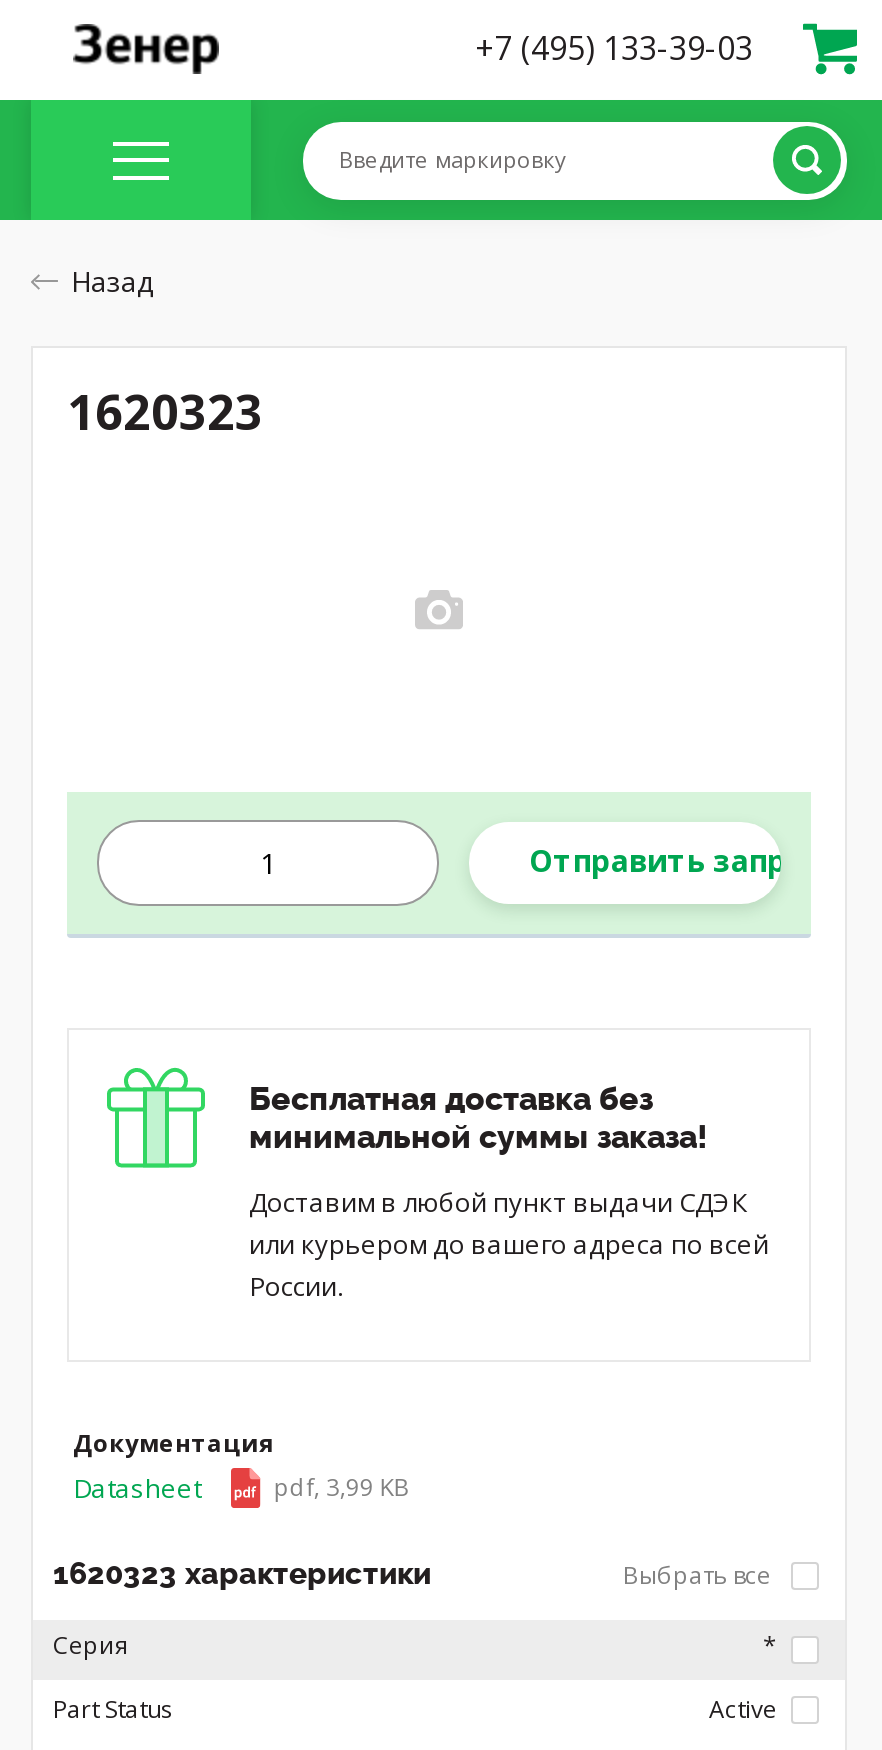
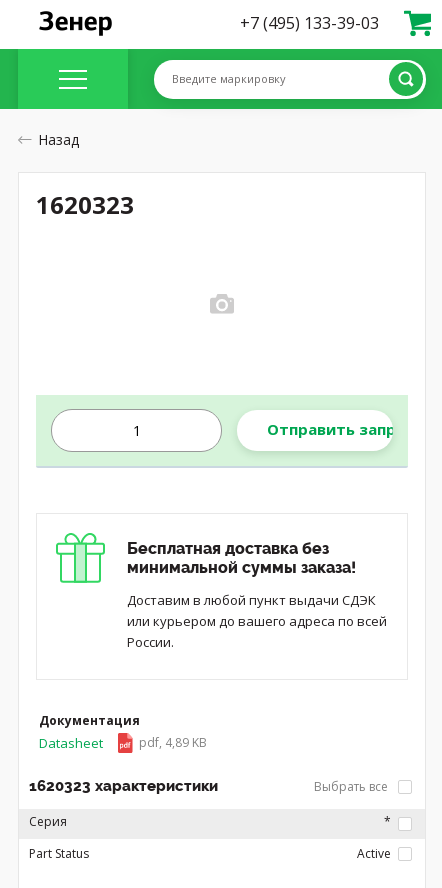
- pdf, 3,99 KB
+ pdf, 4,89 KB
